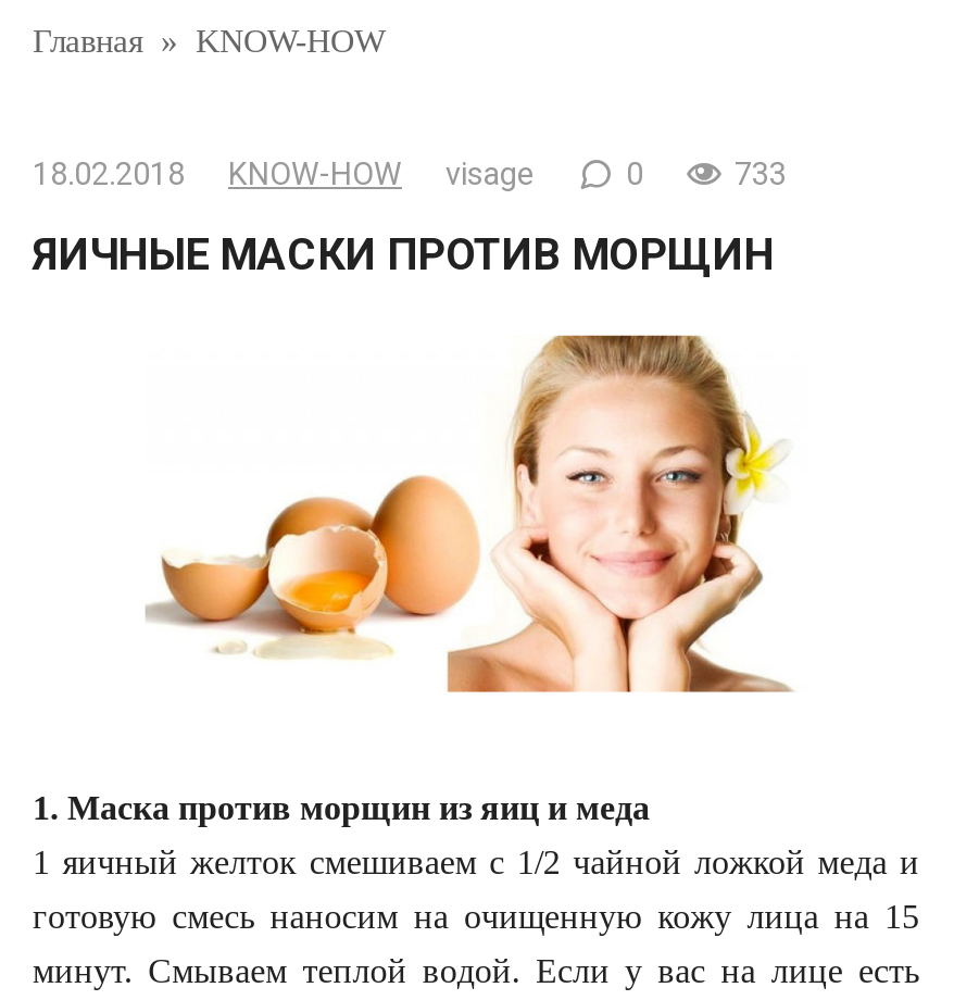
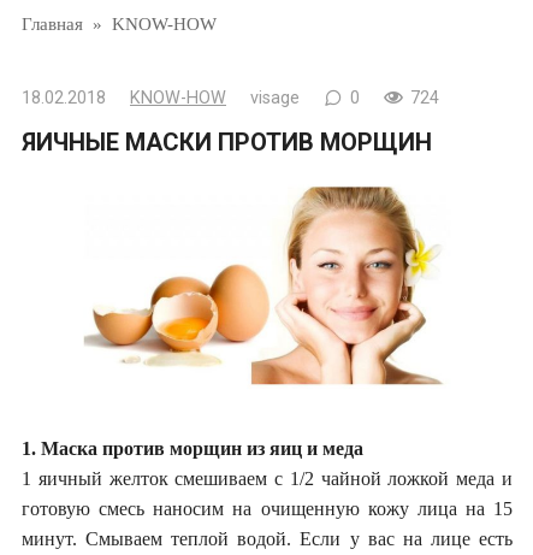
- 733
+ 724
